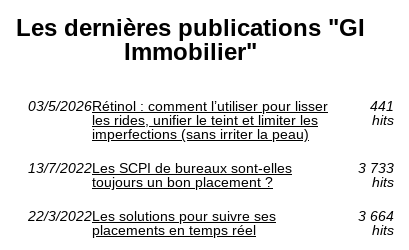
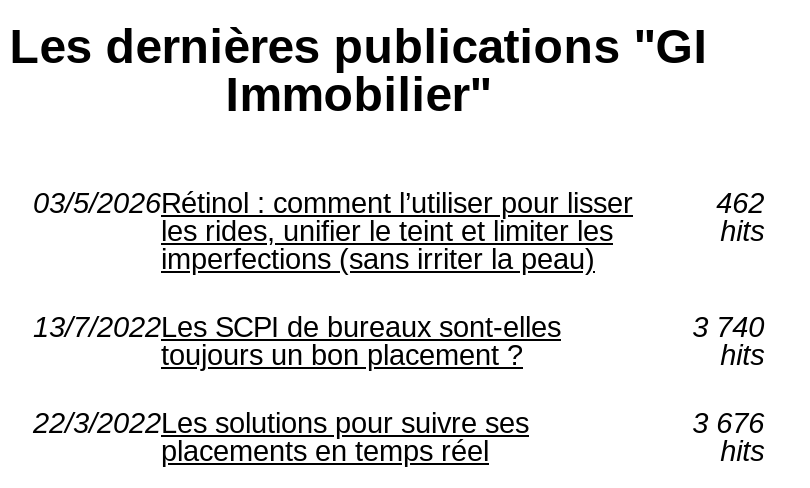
- 441
+ 462

- 3 733
+ 3 740

- 3 664
+ 3 676
